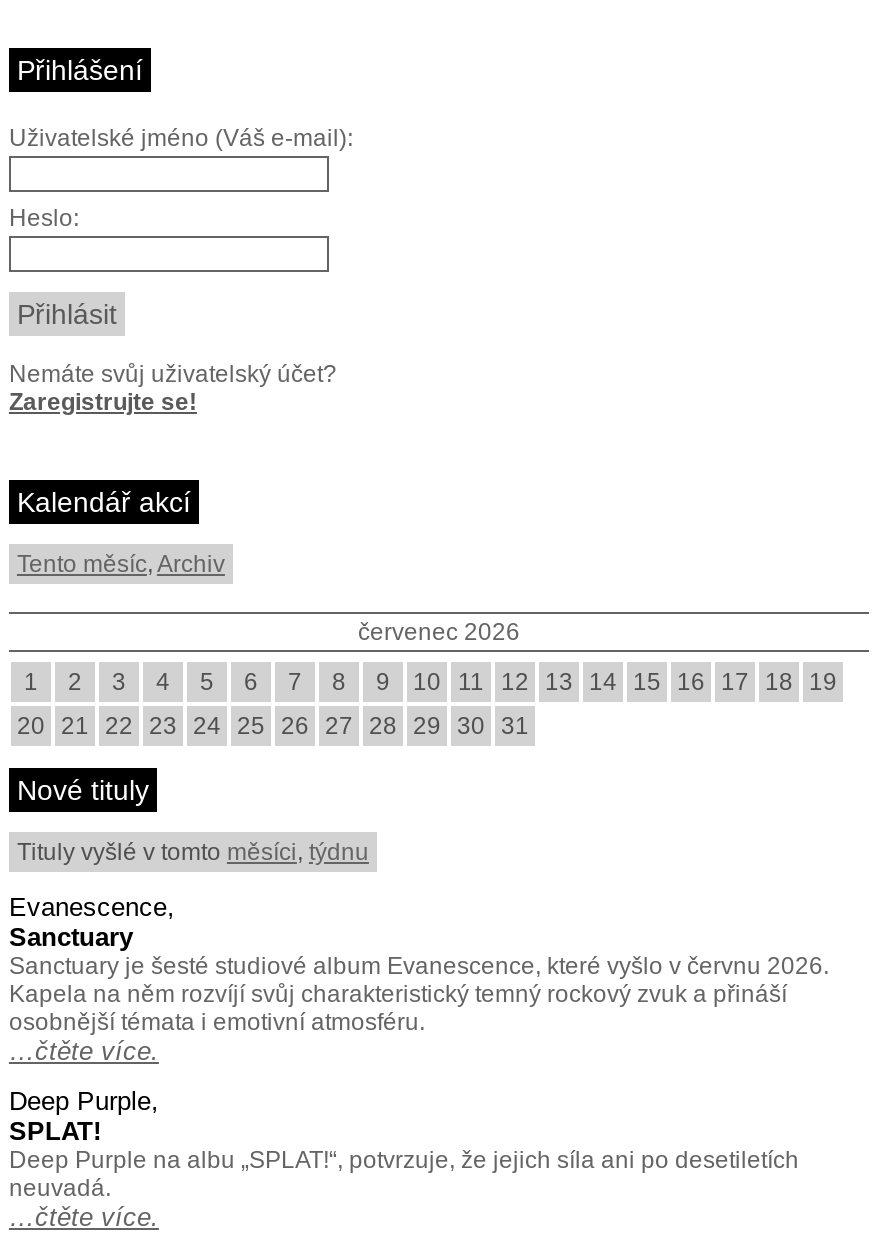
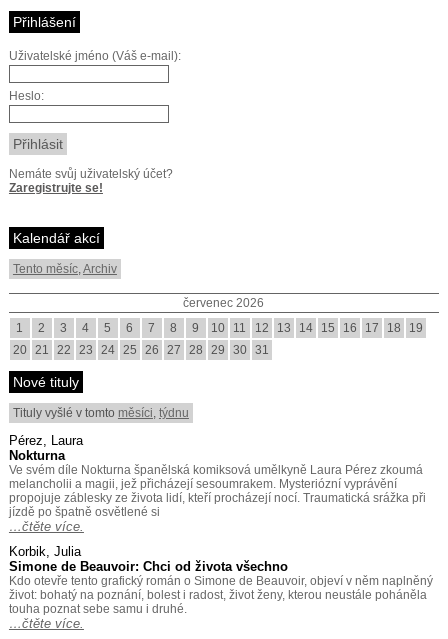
- Evanescence,
- Sanctuary
- Sanctuary je šesté studiové album Evanescence, které vyšlo v červnu 2026.
- Kapela na něm rozvíjí svůj charakteristický temný rockový zvuk a přináší
- osobnější témata i emotivní atmosféru.
+ Pérez, Laura
+ Nokturna
+ Ve svém díle Nokturna španělská komiksová umělkyně Laura Pérez zkoumá
+ melancholii a magii, jež přicházejí sesoumrakem. Mysteriózní vyprávění
+ propojuje záblesky ze života lidí, kteří procházejí nocí. Traumatická srážka při
+ jízdě po špatně osvětlené si

- Deep Purple,
- SPLAT!
- Deep Purple na albu „SPLAT!“, potvrzuje, že jejich síla ani po desetiletích
- neuvadá.
+ Korbik, Julia
+ Simone de Beauvoir: Chci od života všechno
+ Kdo otevře tento grafický román o Simone de Beauvoir, objeví v něm naplněný
+ život: bohatý na poznání, bolest i radost, život ženy, kterou neustále poháněla
+ touha poznat sebe samu i druhé.
